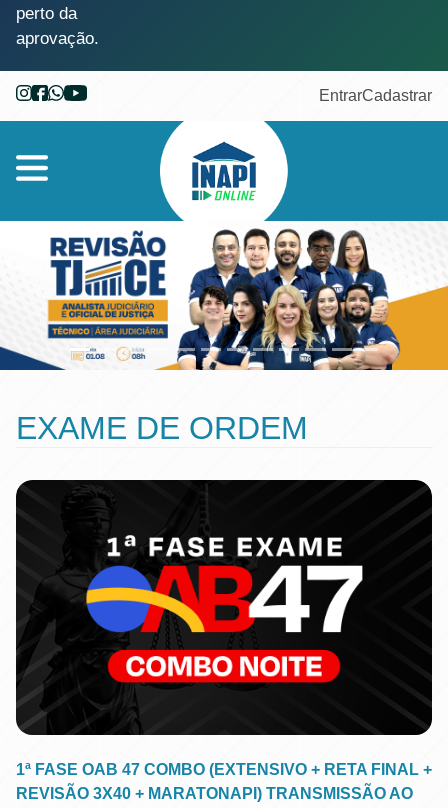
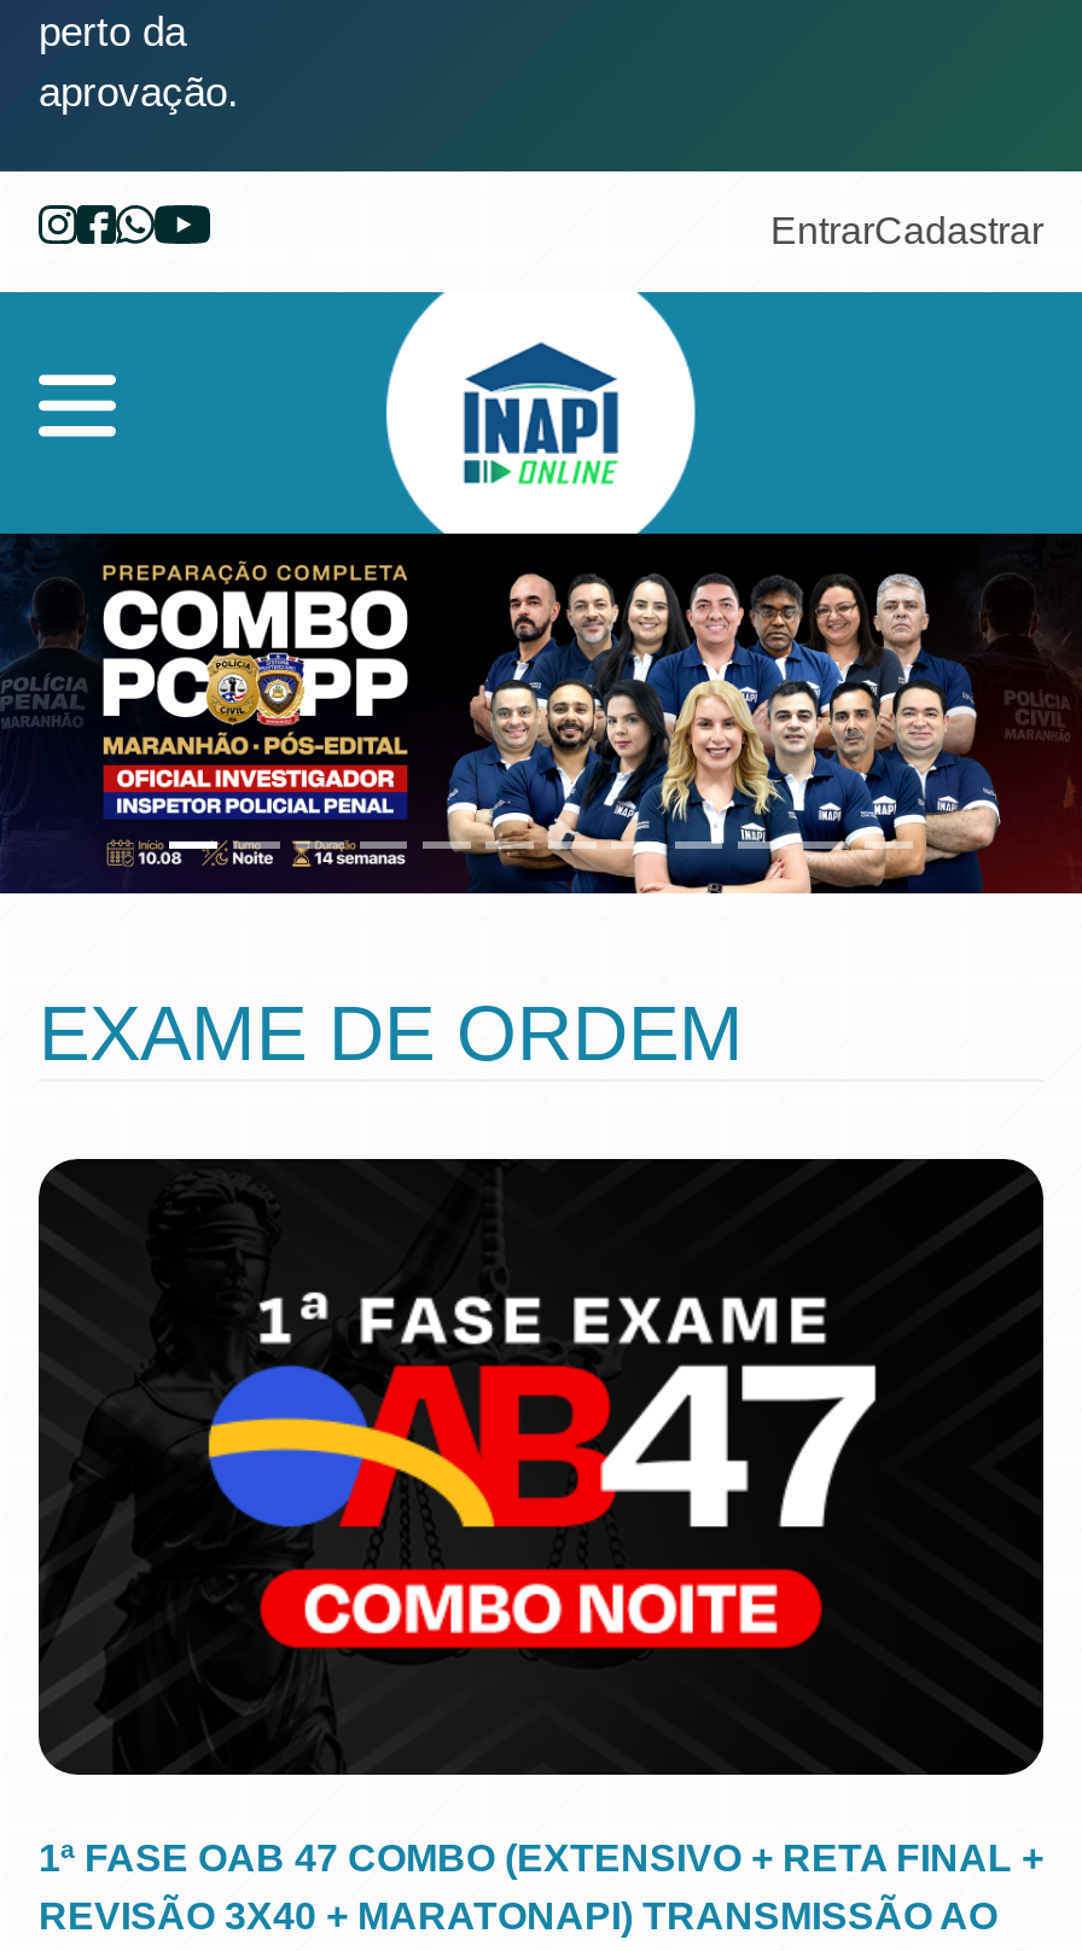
- [image]
+ [image]
